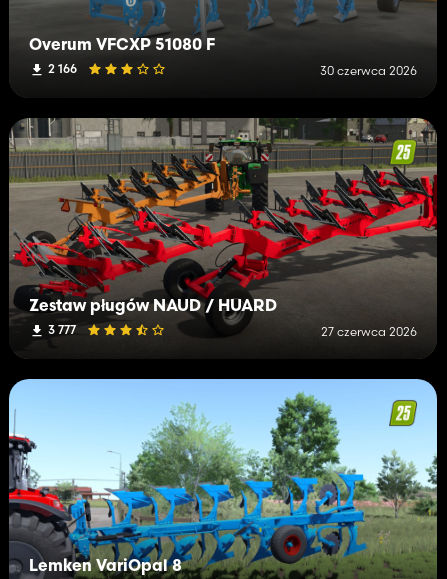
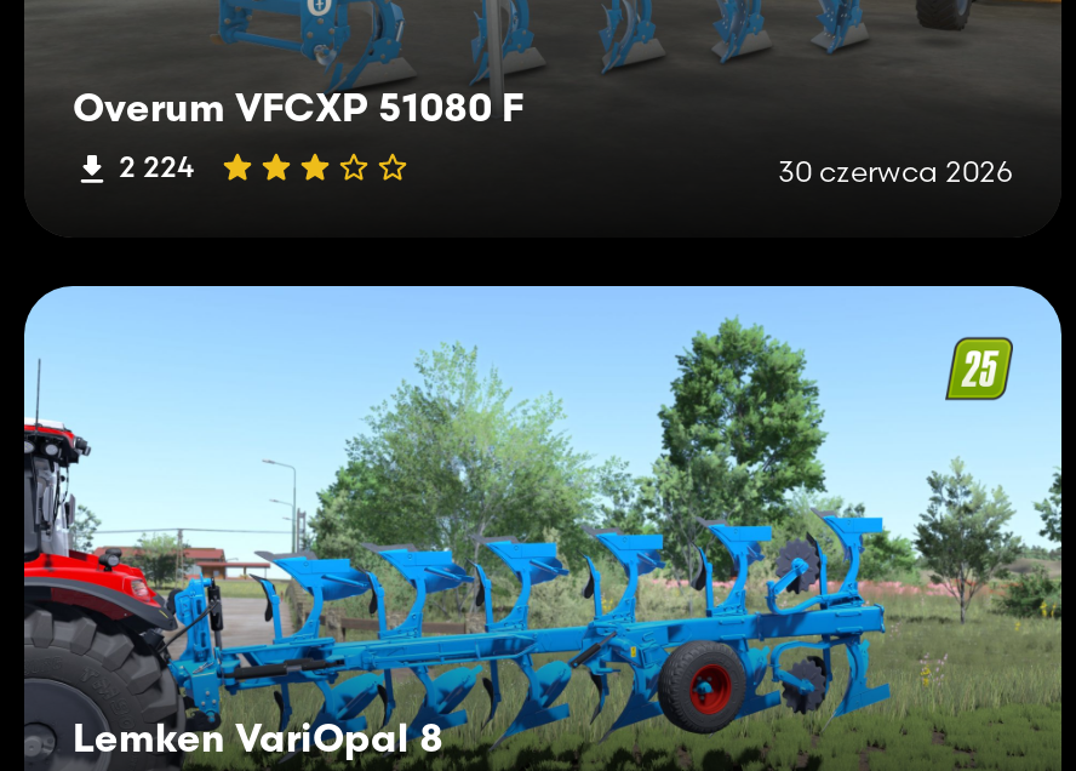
- 2 166
+ 2 224

- [image]
- Zestaw pługów NAUD / HUARD
- 3 777
- 27 czerwca 2026
